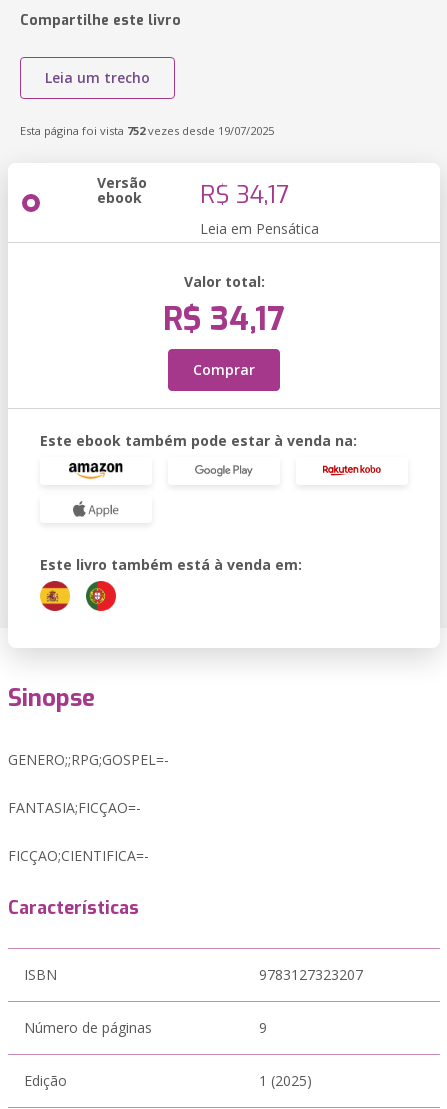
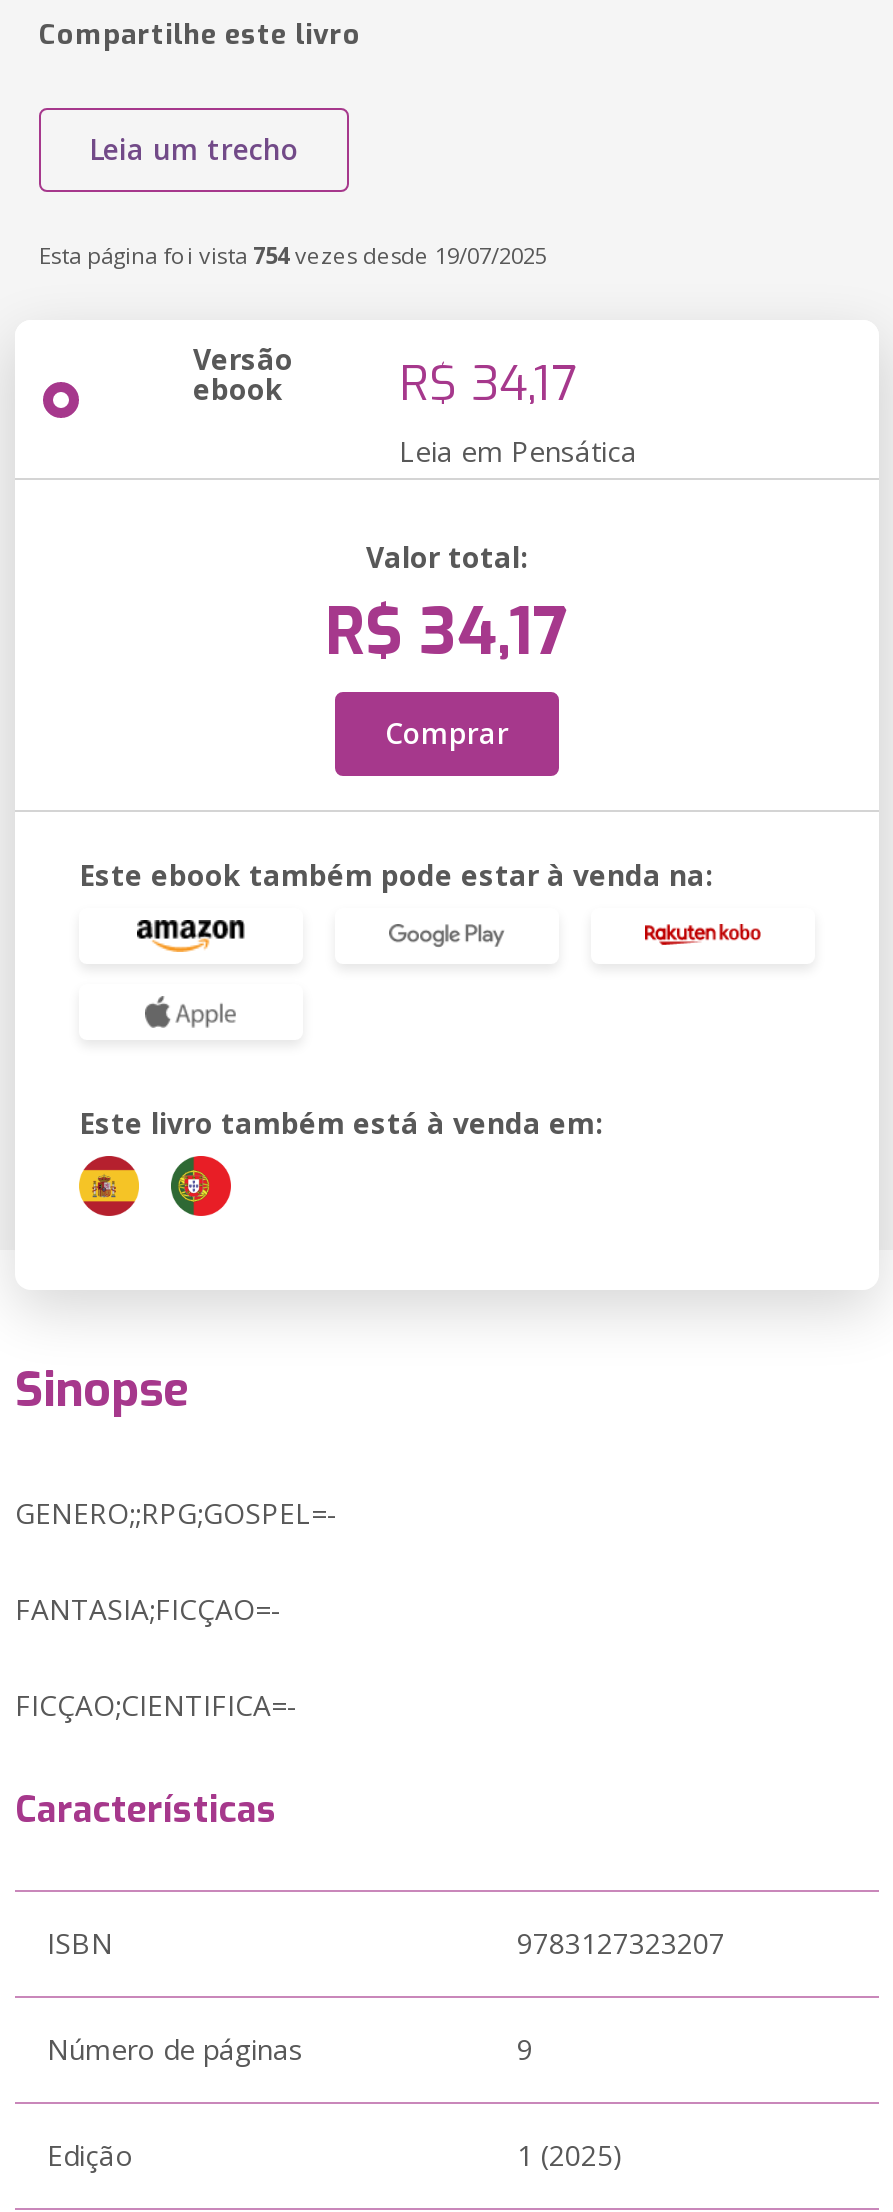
- Esta página foi vista 752vezes desde 19/07/2025
+ Esta página foi vista 754vezes desde 19/07/2025
